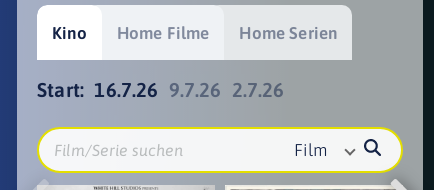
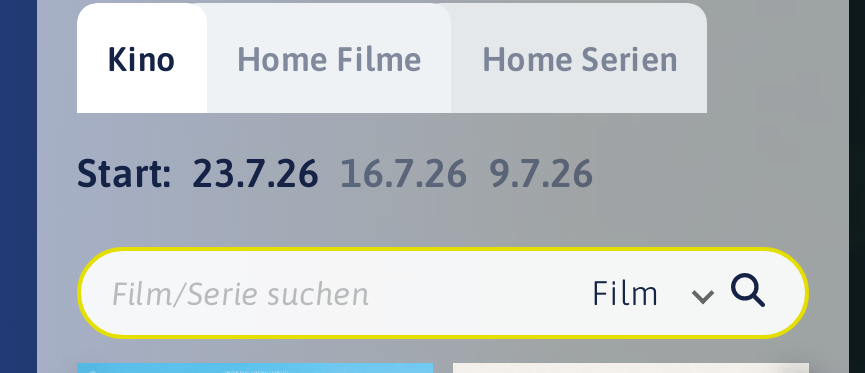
- Start: 16.7.26 9.7.26 2.7.26
+ Start: 23.7.26 16.7.26 9.7.26
